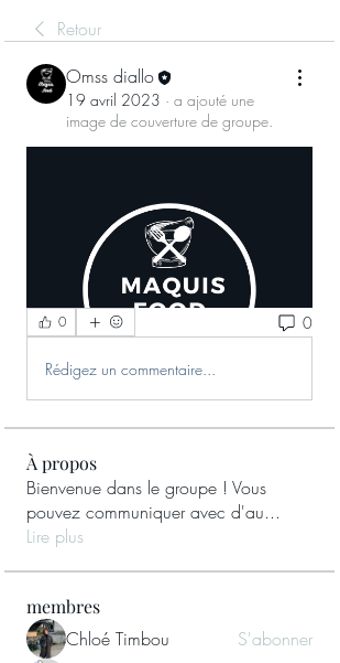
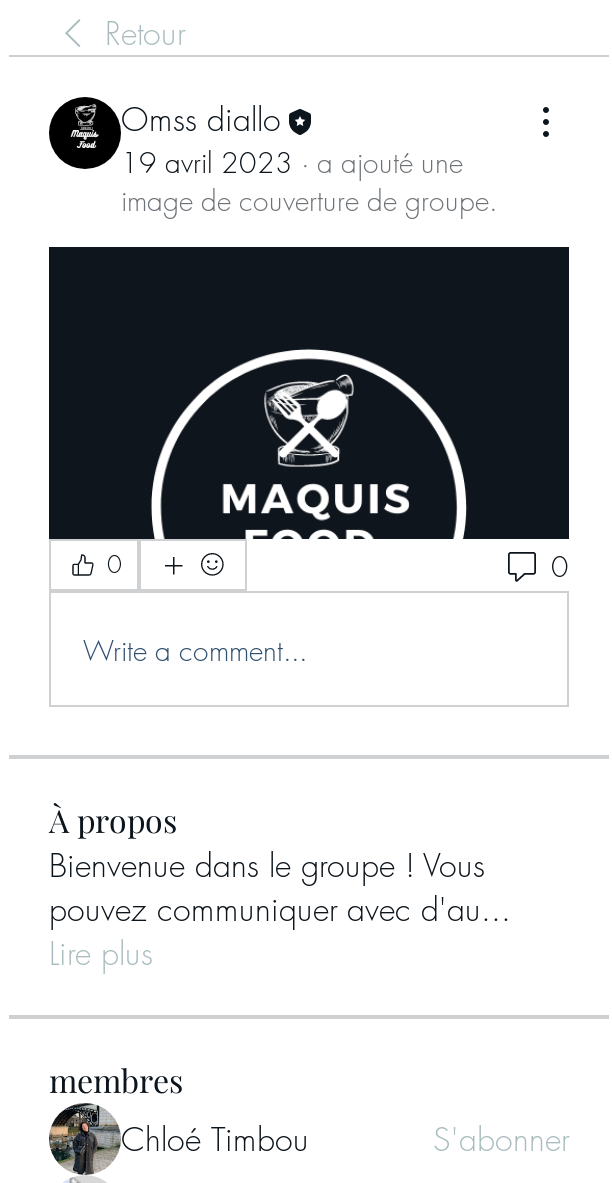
- Rédigez un commentaire...
+ Write a comment...
